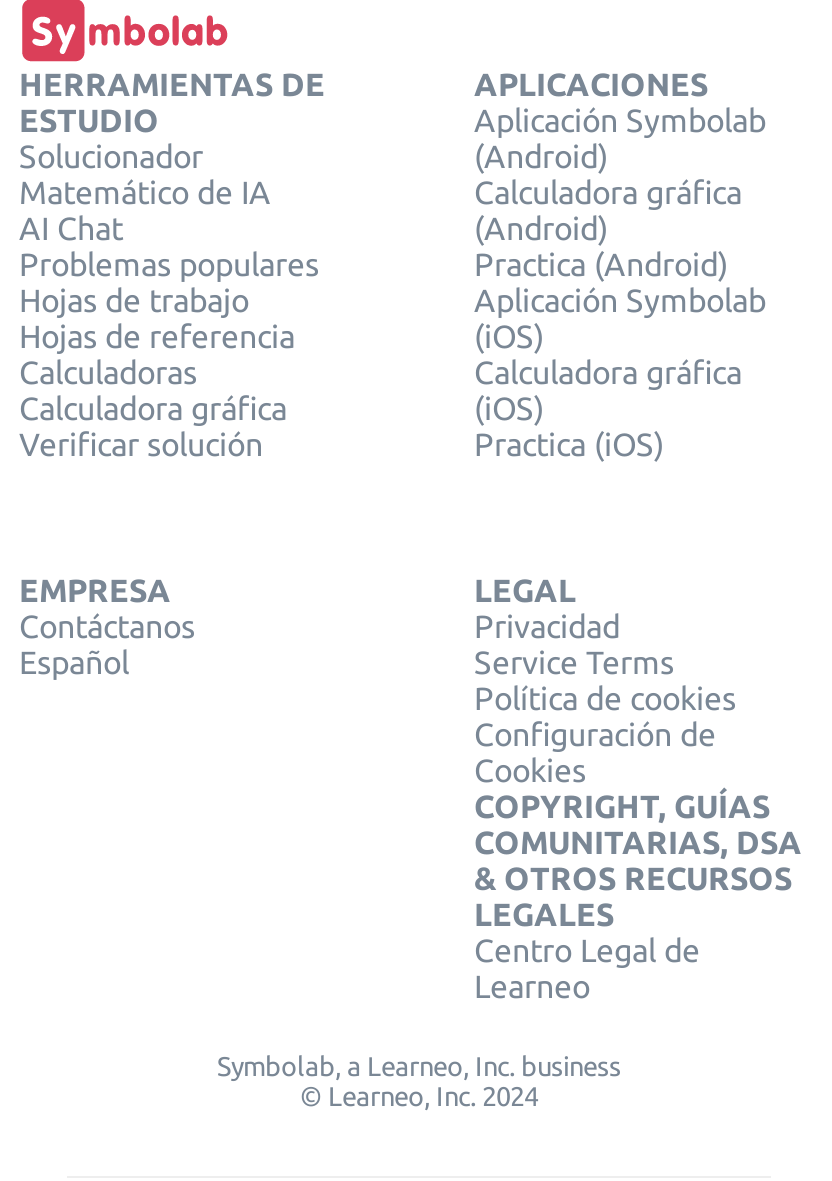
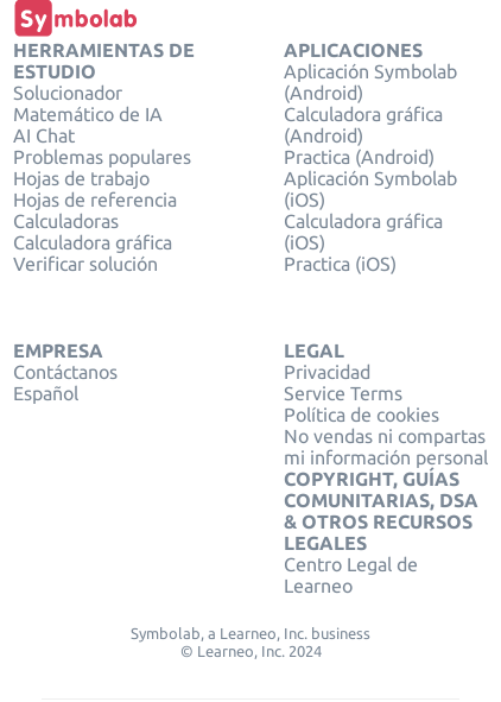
- Configuración de
- Cookies
+ No vendas ni compartas
+ mi información personal
